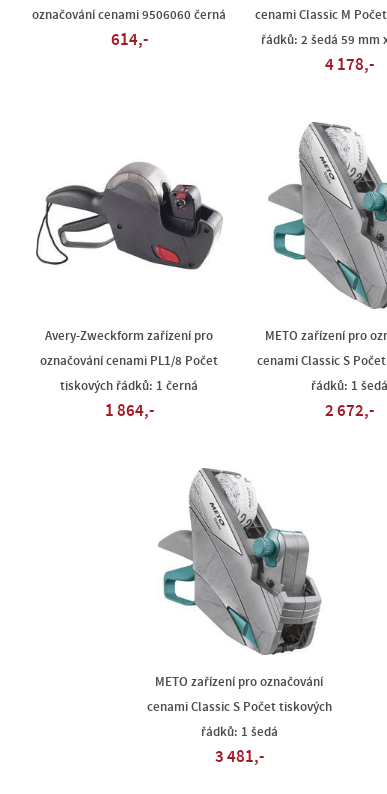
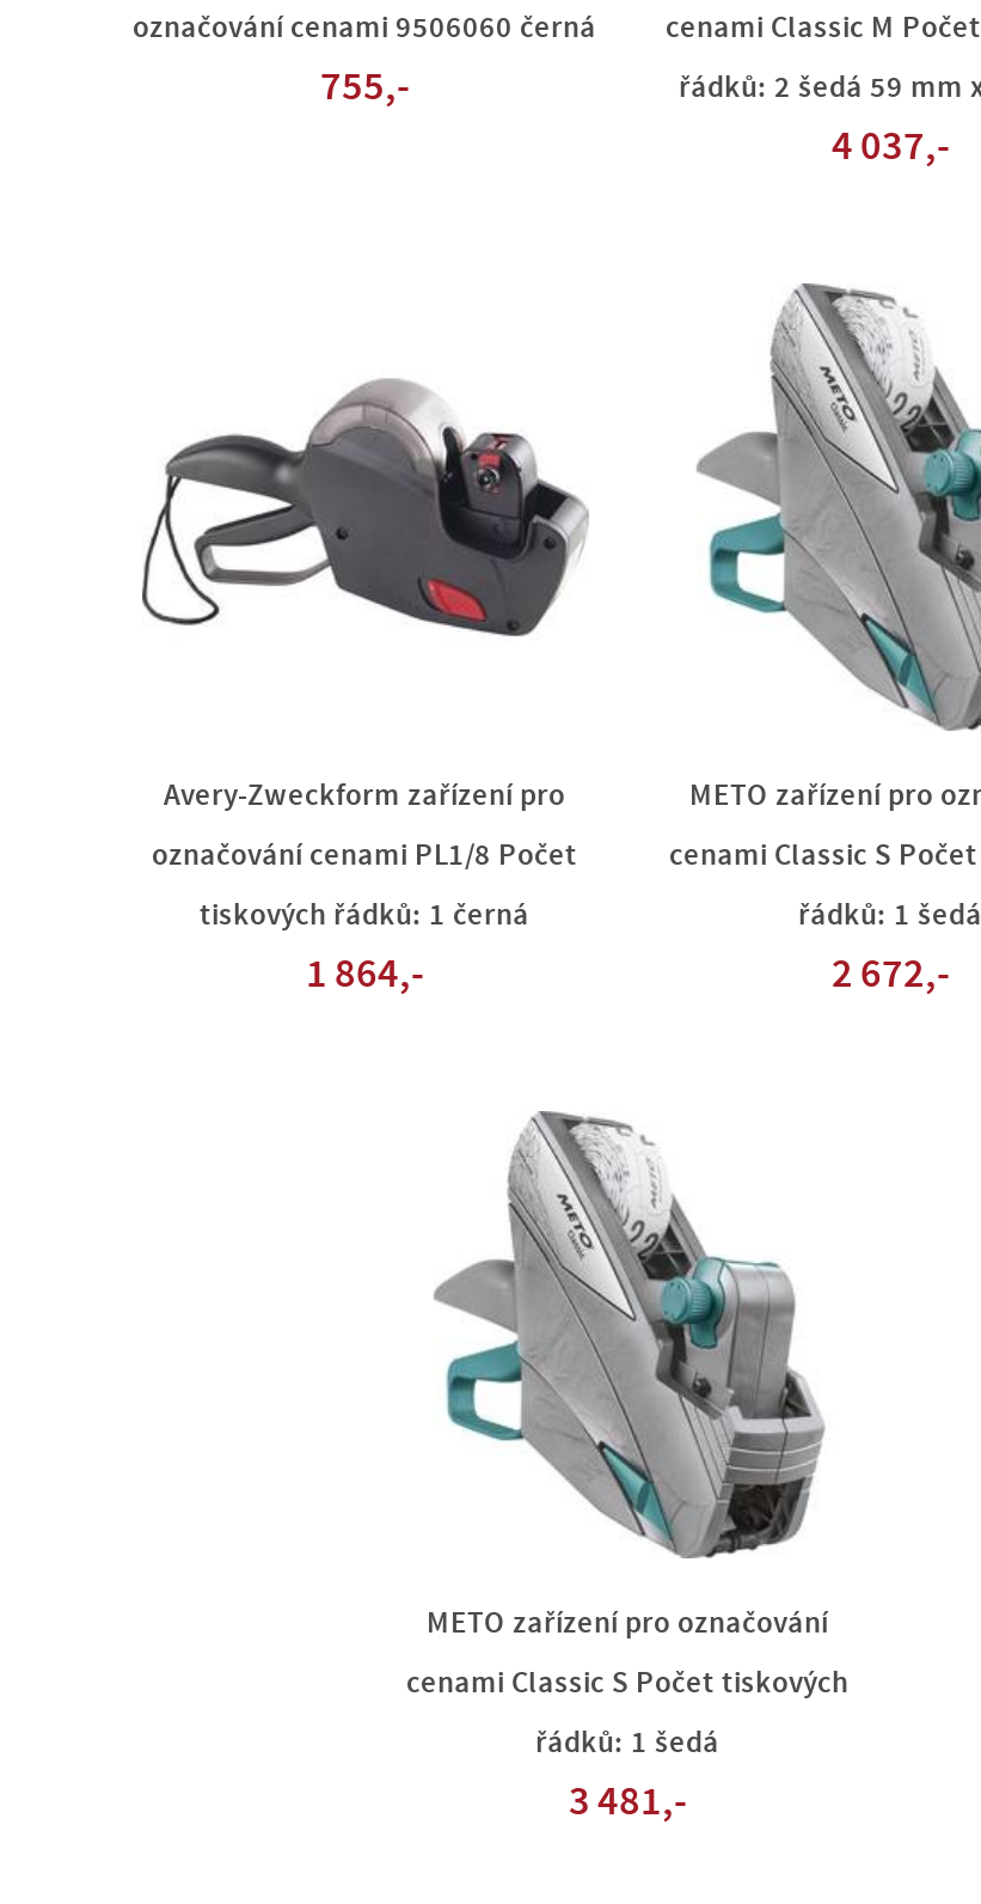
- 614,-
+ 755,-

- 4 178,-
+ 4 037,-
